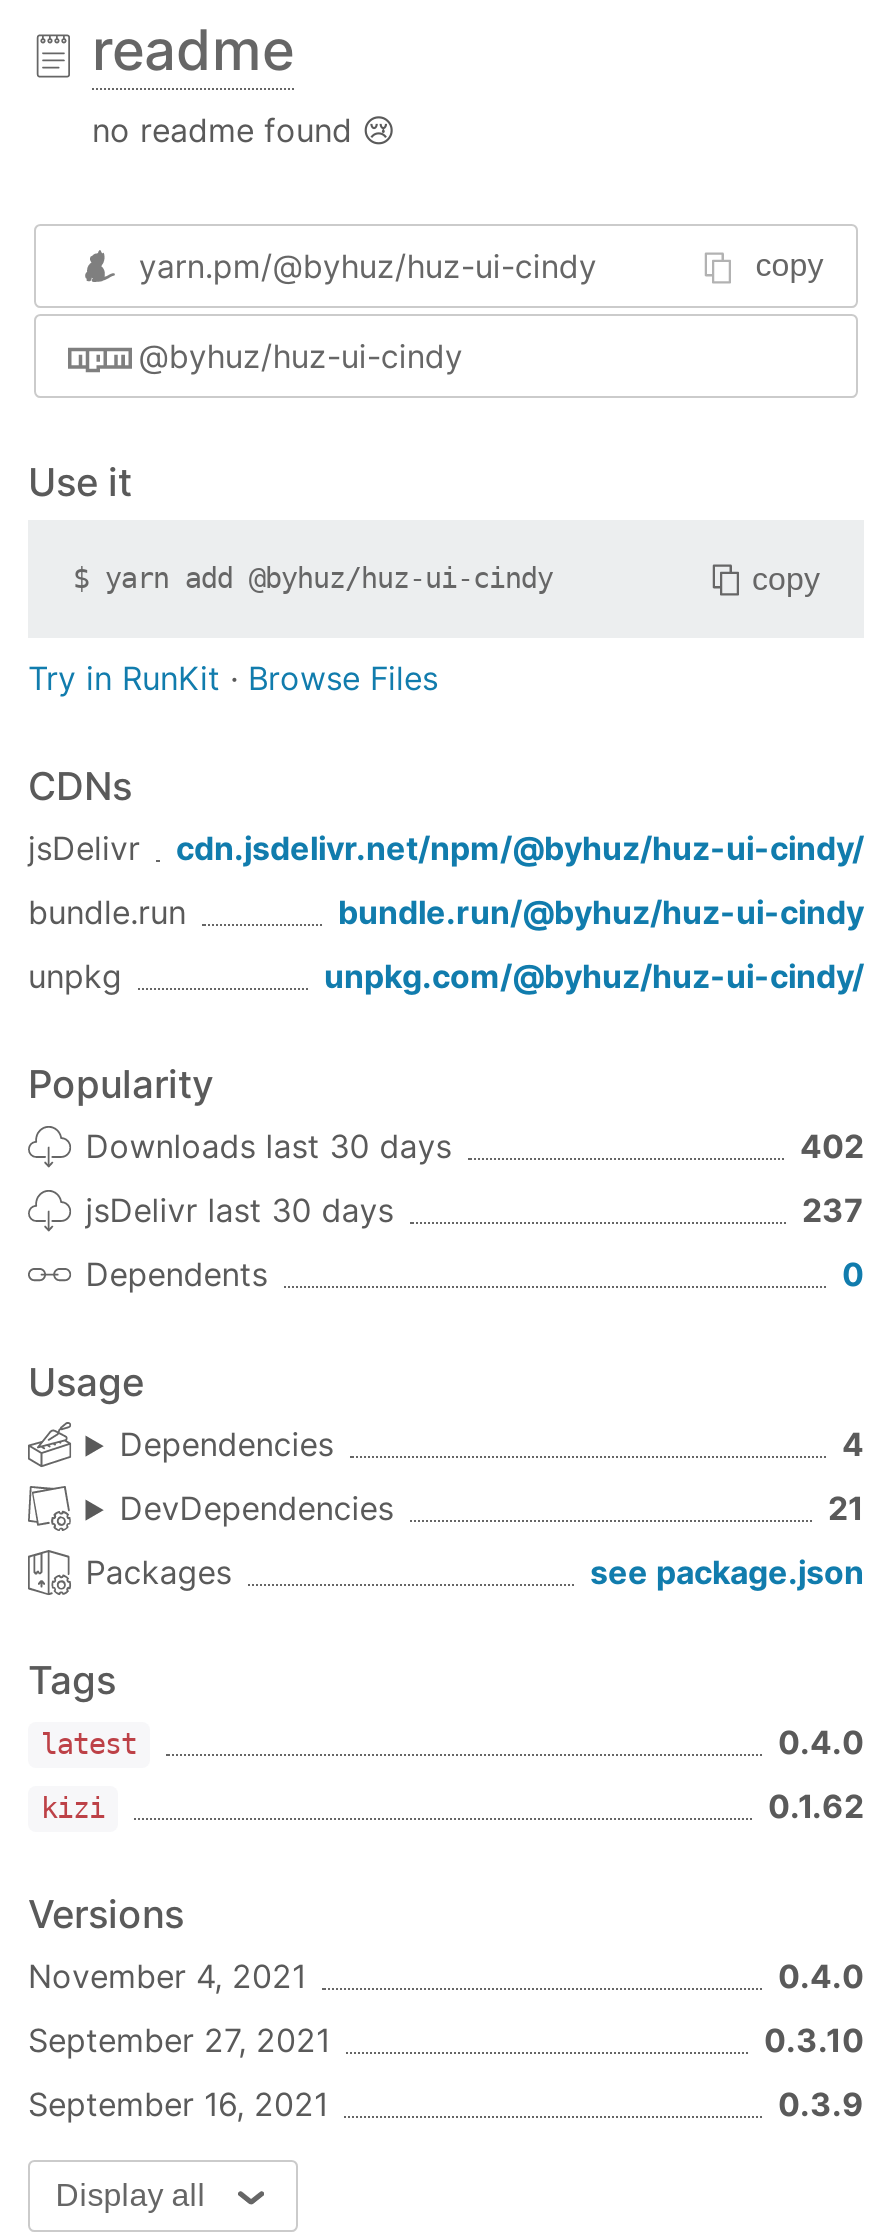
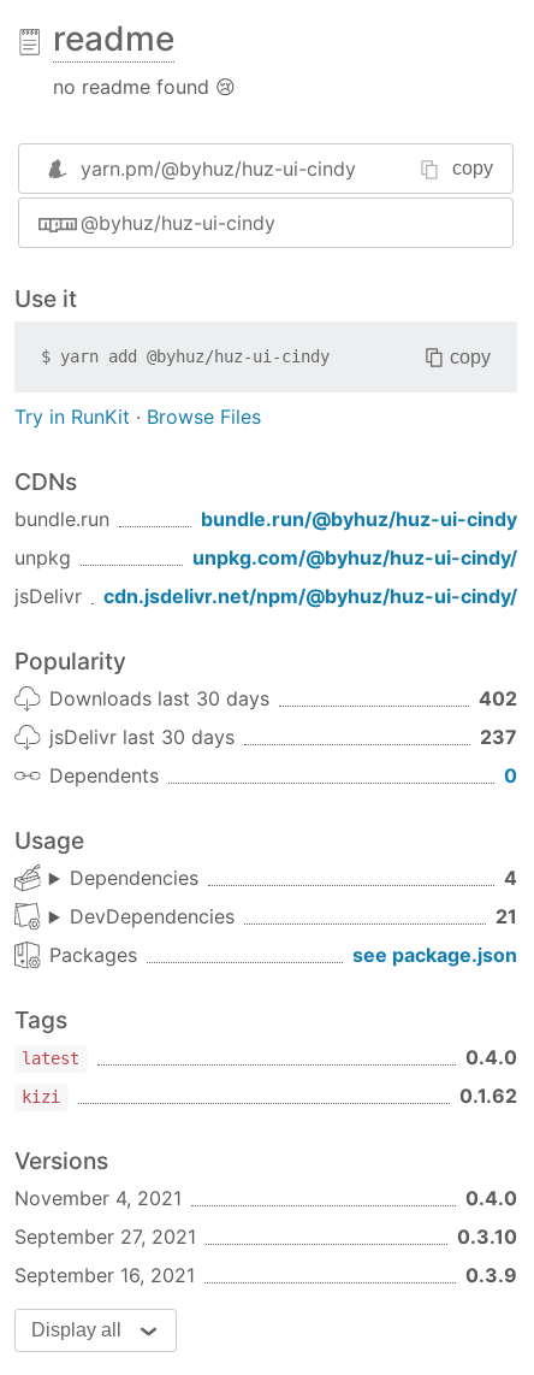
moved down: jsDelivr | cdn.jsdelivr.net/npm/@byhuz/huz-ui-cindy/

moved up: bundle.run | bundle.run/@byhuz/huz-ui-cindy | unpkg | unpkg.com/@byhuz/huz-ui-cindy/
